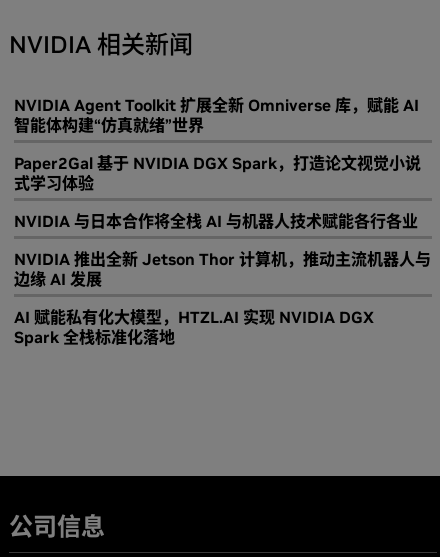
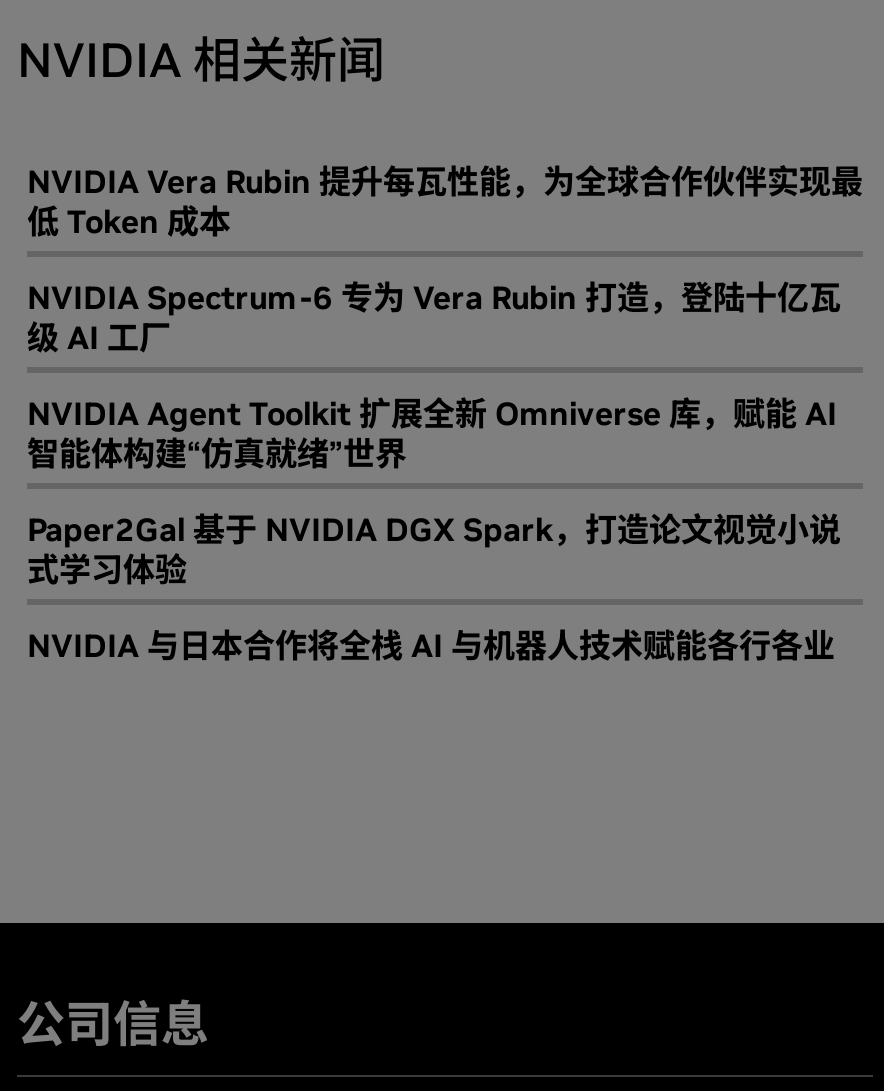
+ NVIDIA Vera Rubin 提升每瓦性能，为全球合作伙伴实现最
+ 低 Token 成本
+ NVIDIA Spectrum-6 专为 Vera Rubin 打造，登陆十亿瓦
+ 级 AI 工厂

moved down: NVIDIA Agent Toolkit 扩展全新 Omniverse 库，赋能 AI | 智能体构建“仿真就绪”世界 | Paper2Gal 基于 NVIDIA DGX Spark，打造论文视觉小说 | 式学习体验 | NVIDIA 与日本合作将全栈 AI 与机器人技术赋能各行各业

- NVIDIA 推出全新 Jetson Thor 计算机，推动主流机器人与
- 边缘 AI 发展
- AI 赋能私有化大模型，HTZL.AI 实现 NVIDIA DGX
- Spark 全栈标准化落地
